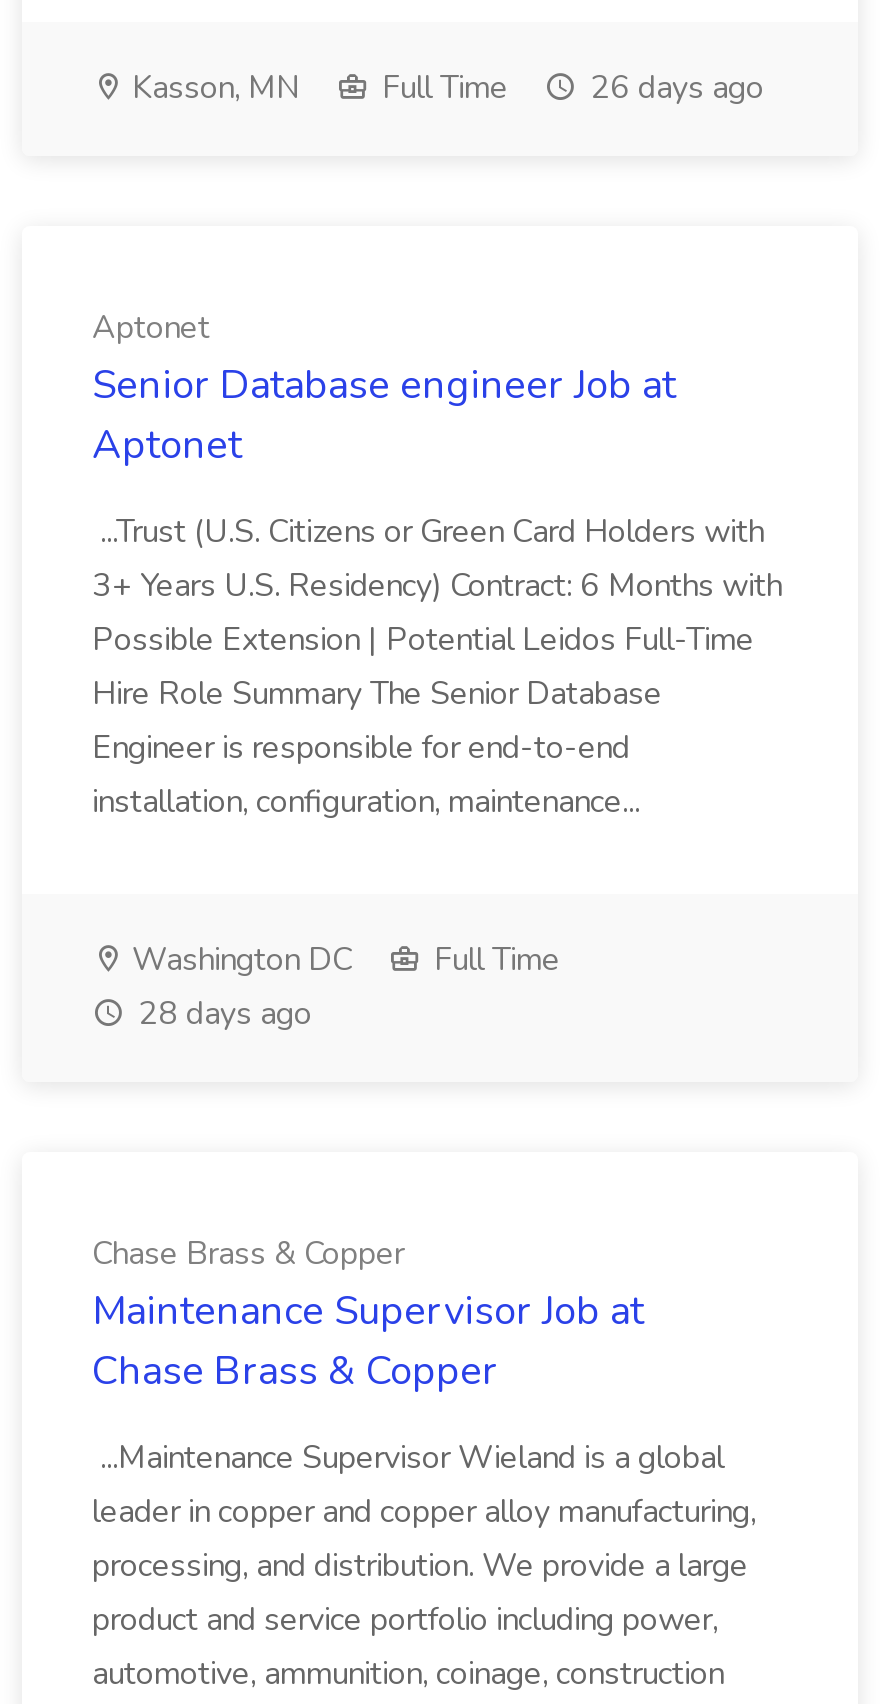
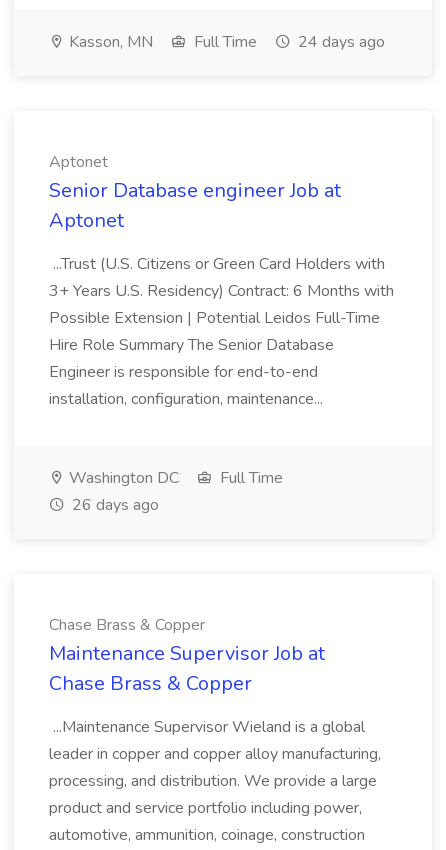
- Kasson, MN Full Time 26 days ago
+ Kasson, MN Full Time 24 days ago

- 28 days ago
+ 26 days ago
